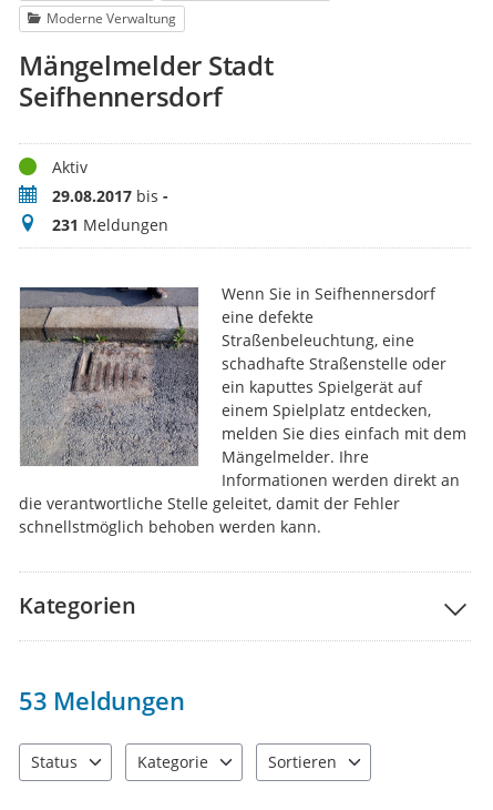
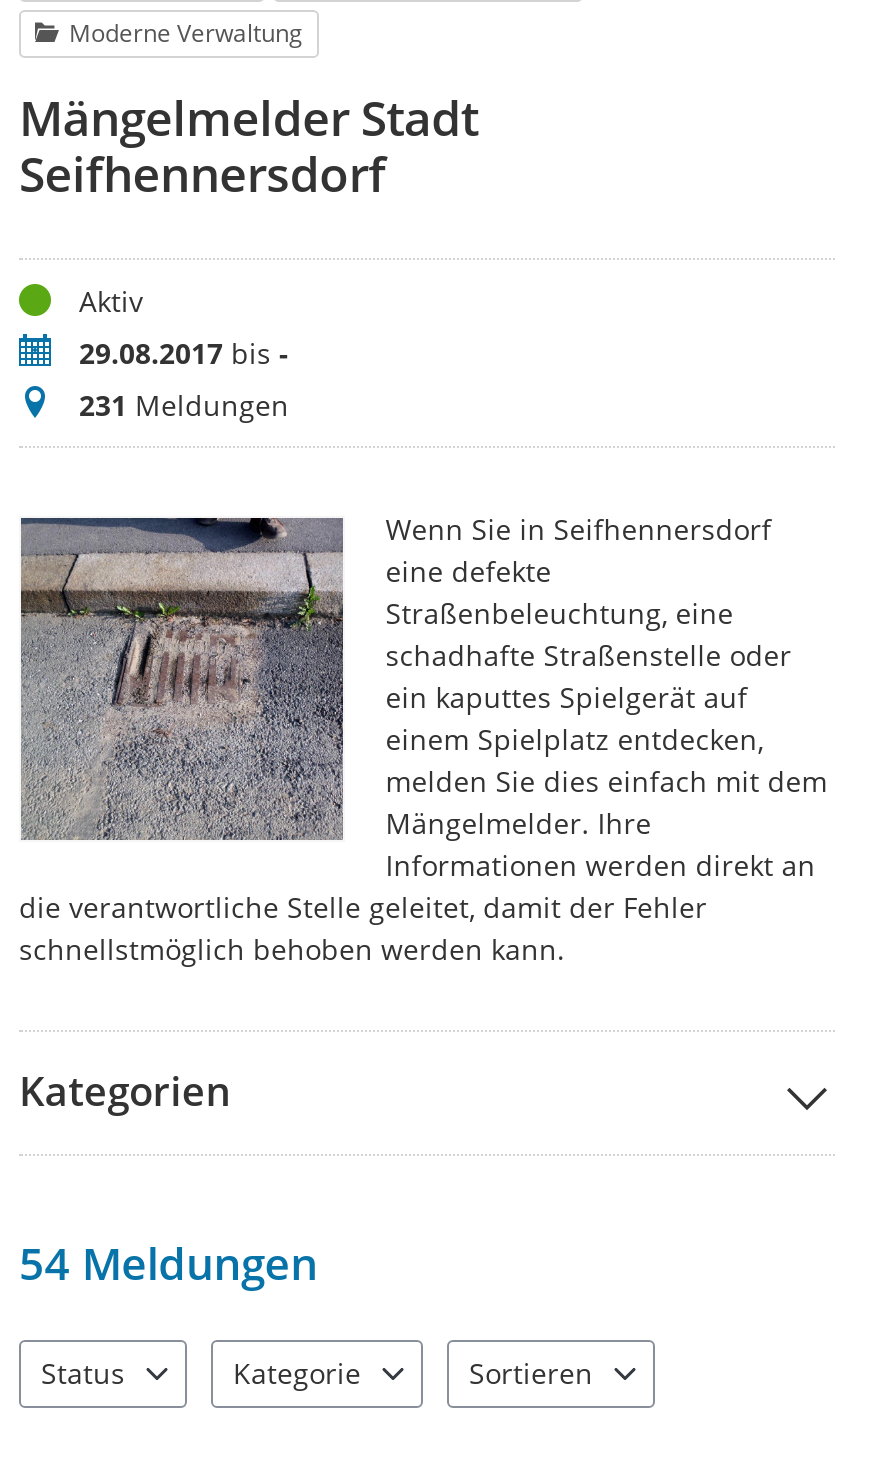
- 53 Meldungen
+ 54 Meldungen
